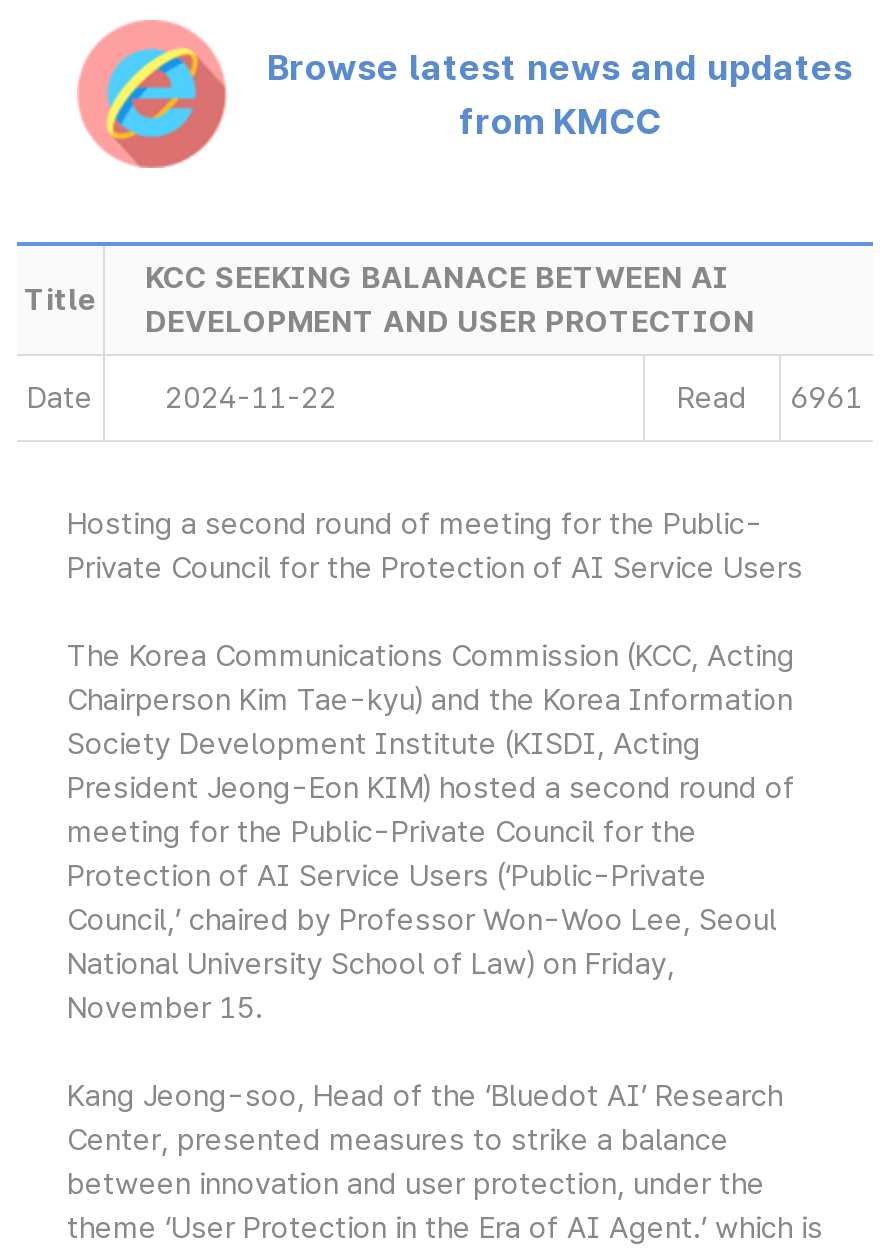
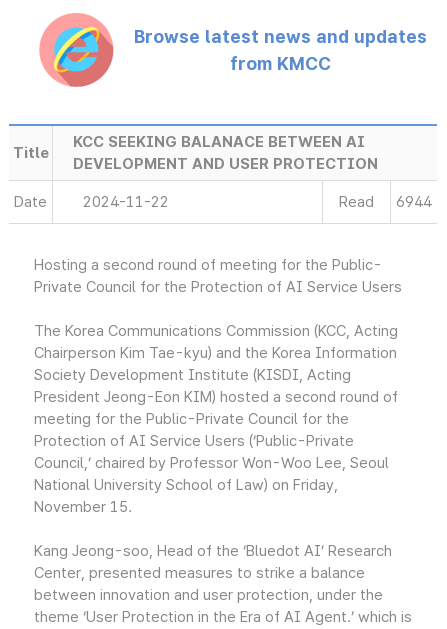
- Read 6961
+ Read 6944
